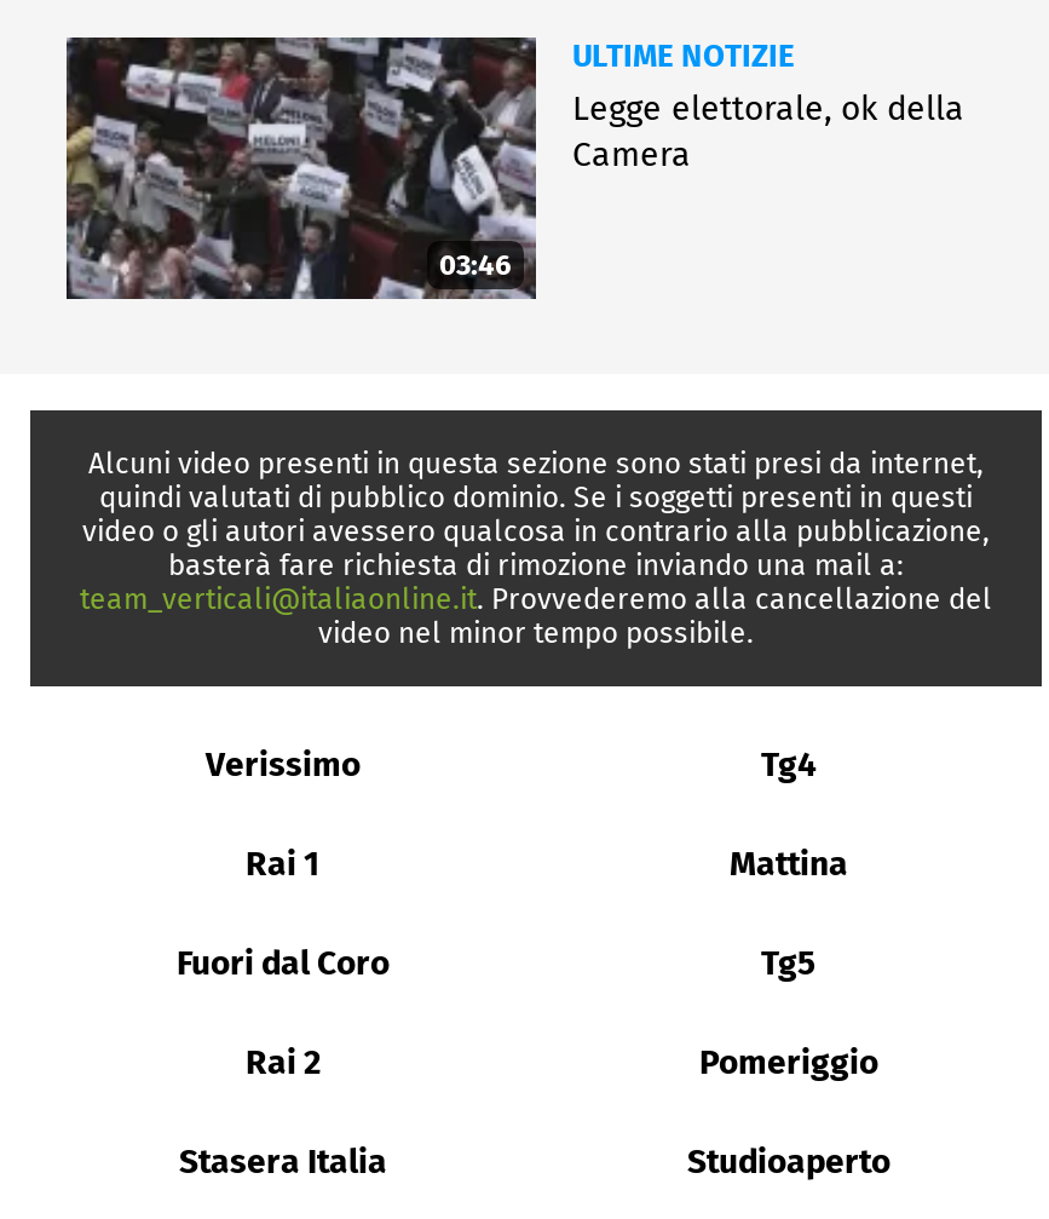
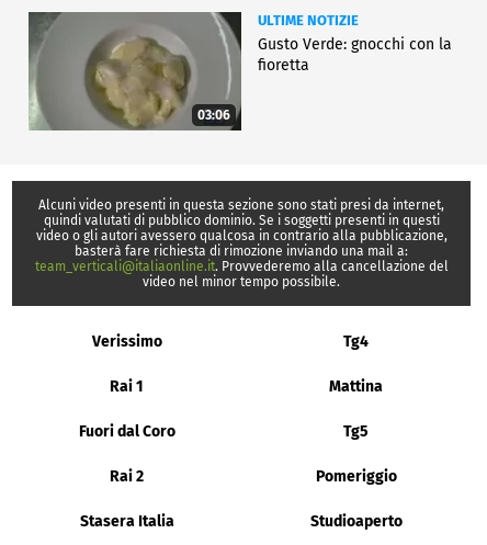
- [image]
- 03:46
+ [image]
+ 03:06

- Legge elettorale, ok della
- Camera
+ Gusto Verde: gnocchi con la
+ fioretta
